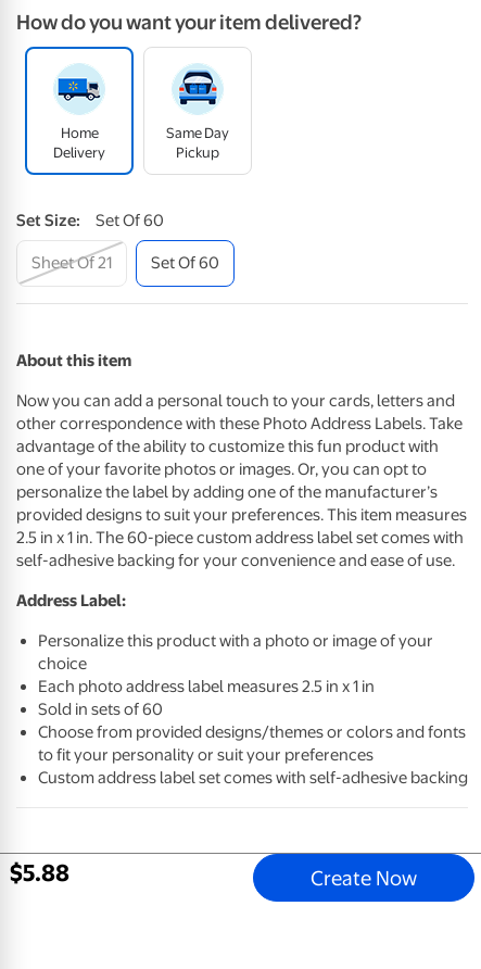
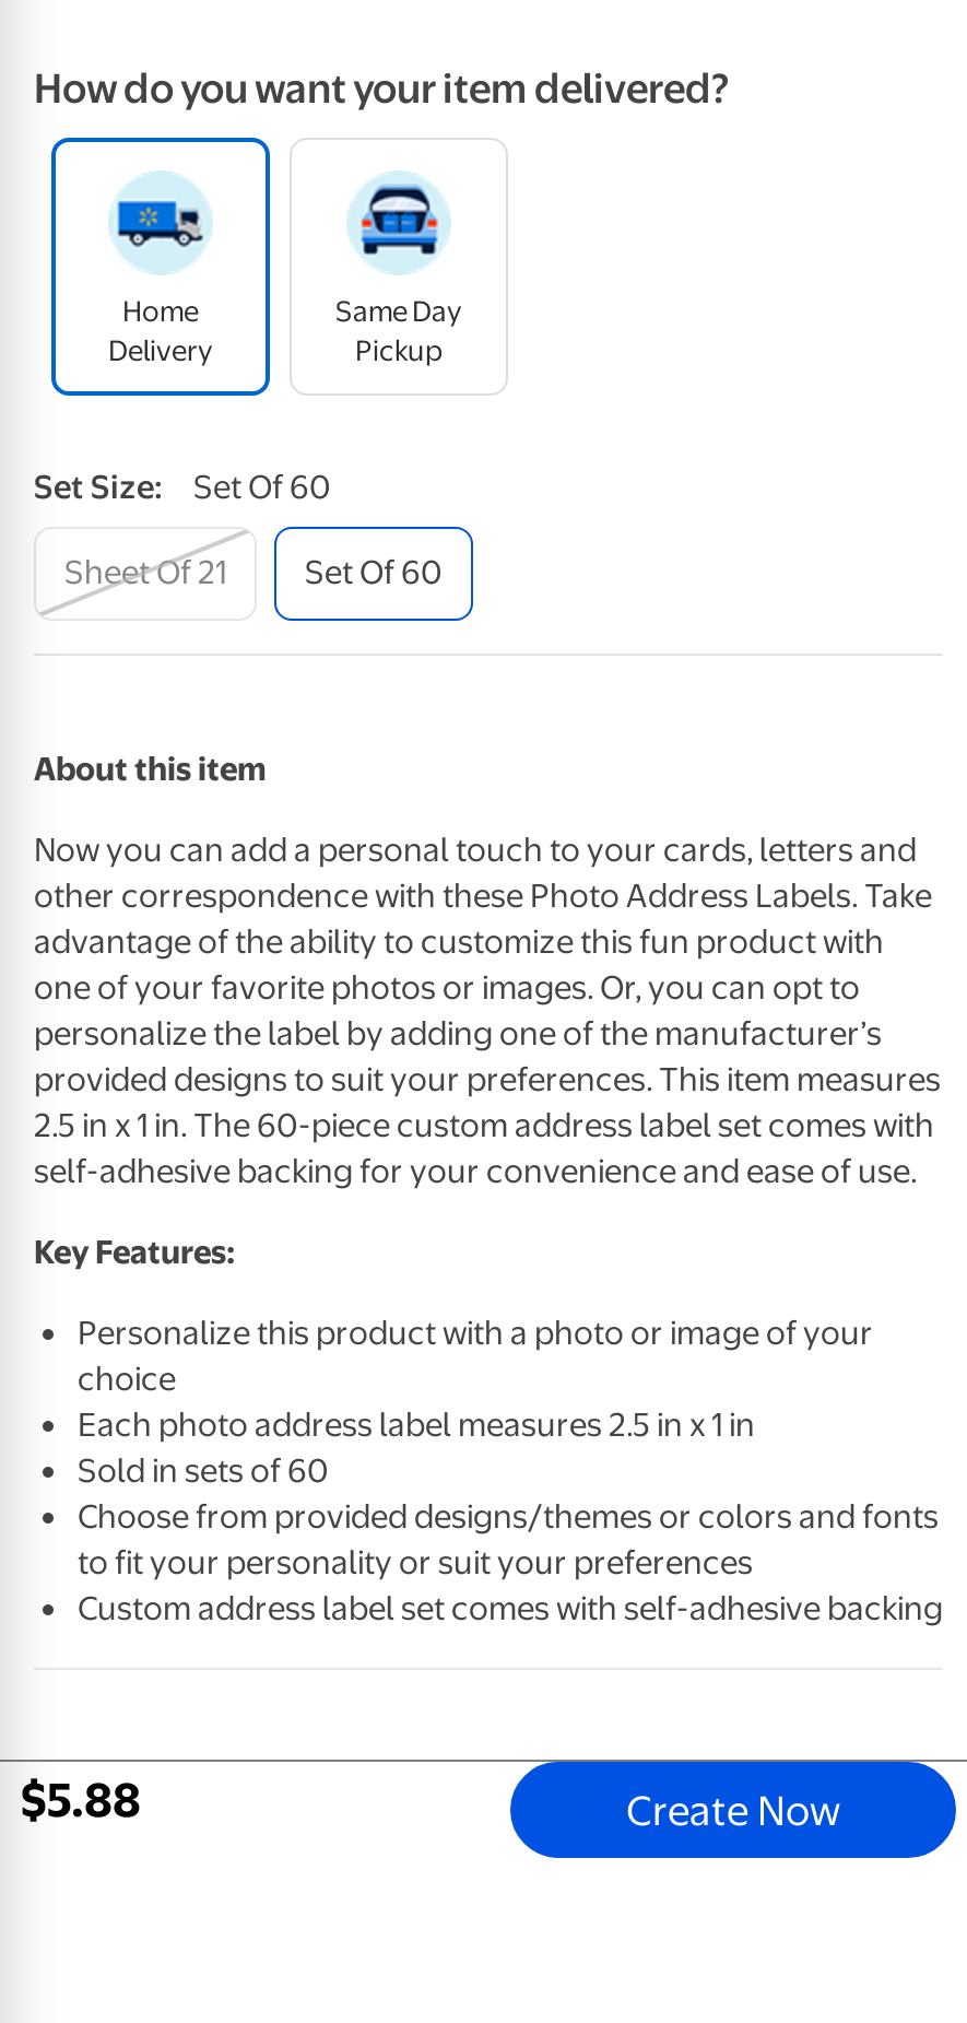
- Address Label:
+ Key Features:
